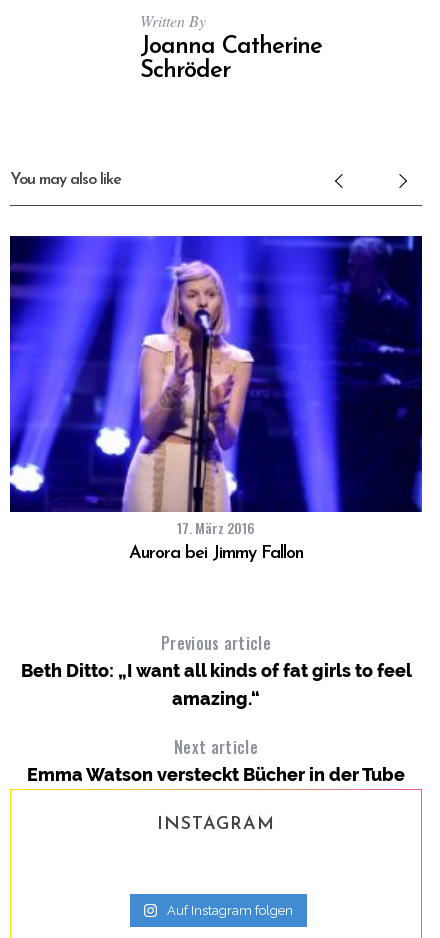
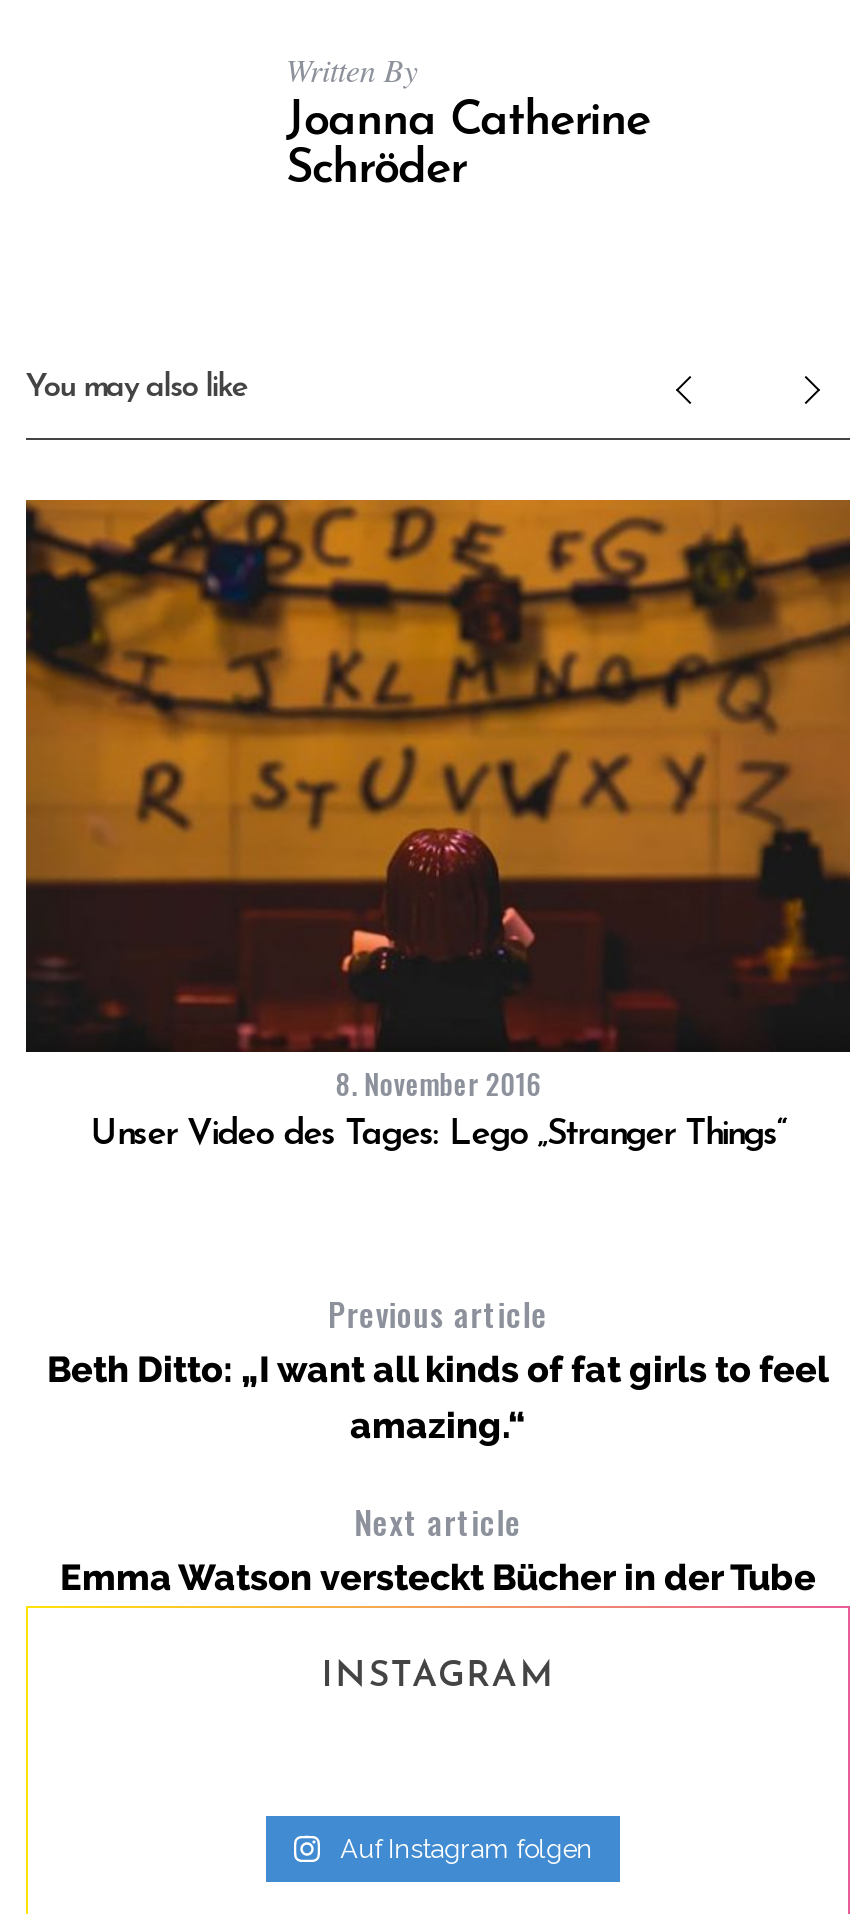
- [image]
- 17. März 2016
- Aurora bei Jimmy Fallon
+ [image]
+ 8. November 2016
+ Unser Video des Tages: Lego „Stranger Things“
